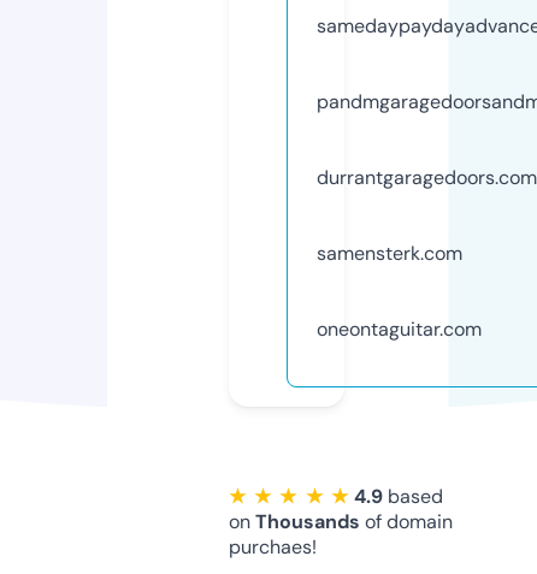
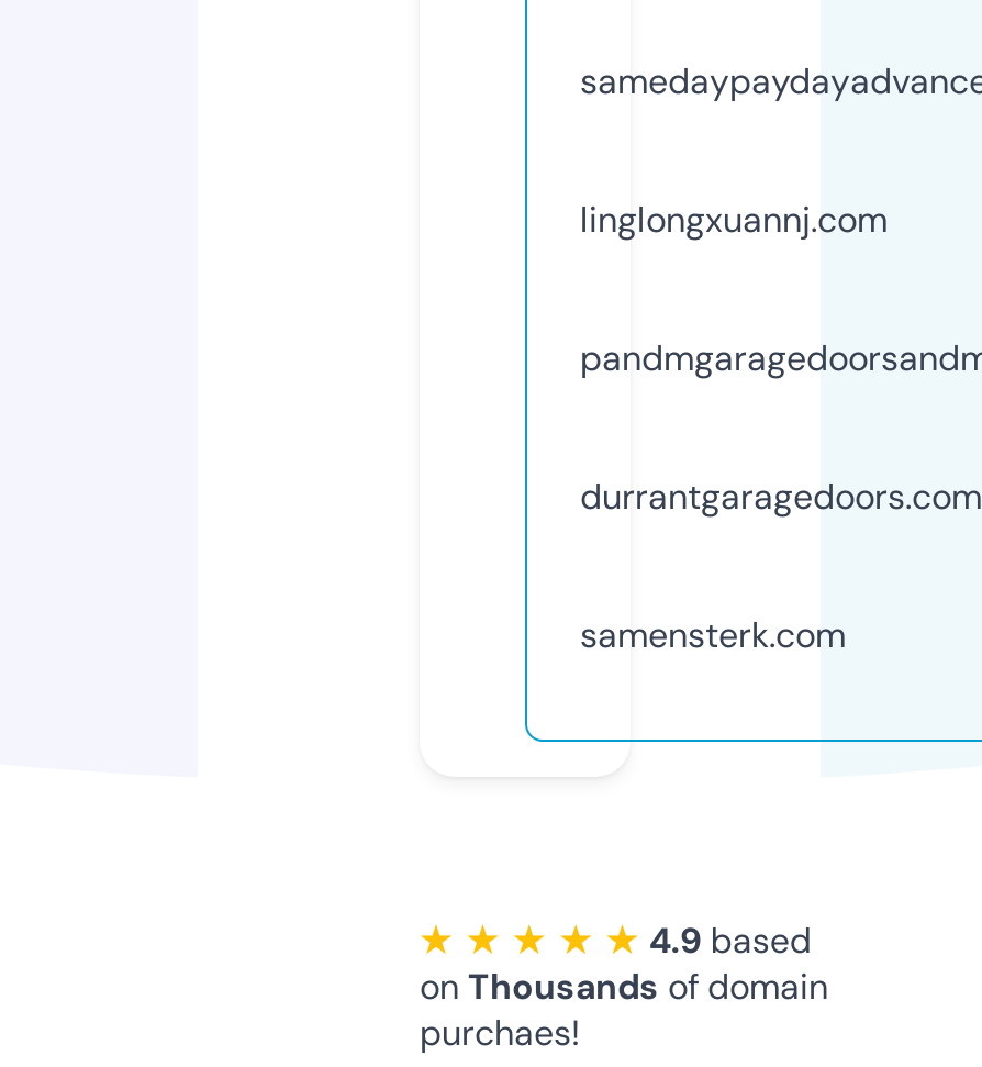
+ linglongxuannj.com

moved down: durrantgaragedoors.com | samensterk.com

- oneontaguitar.com
